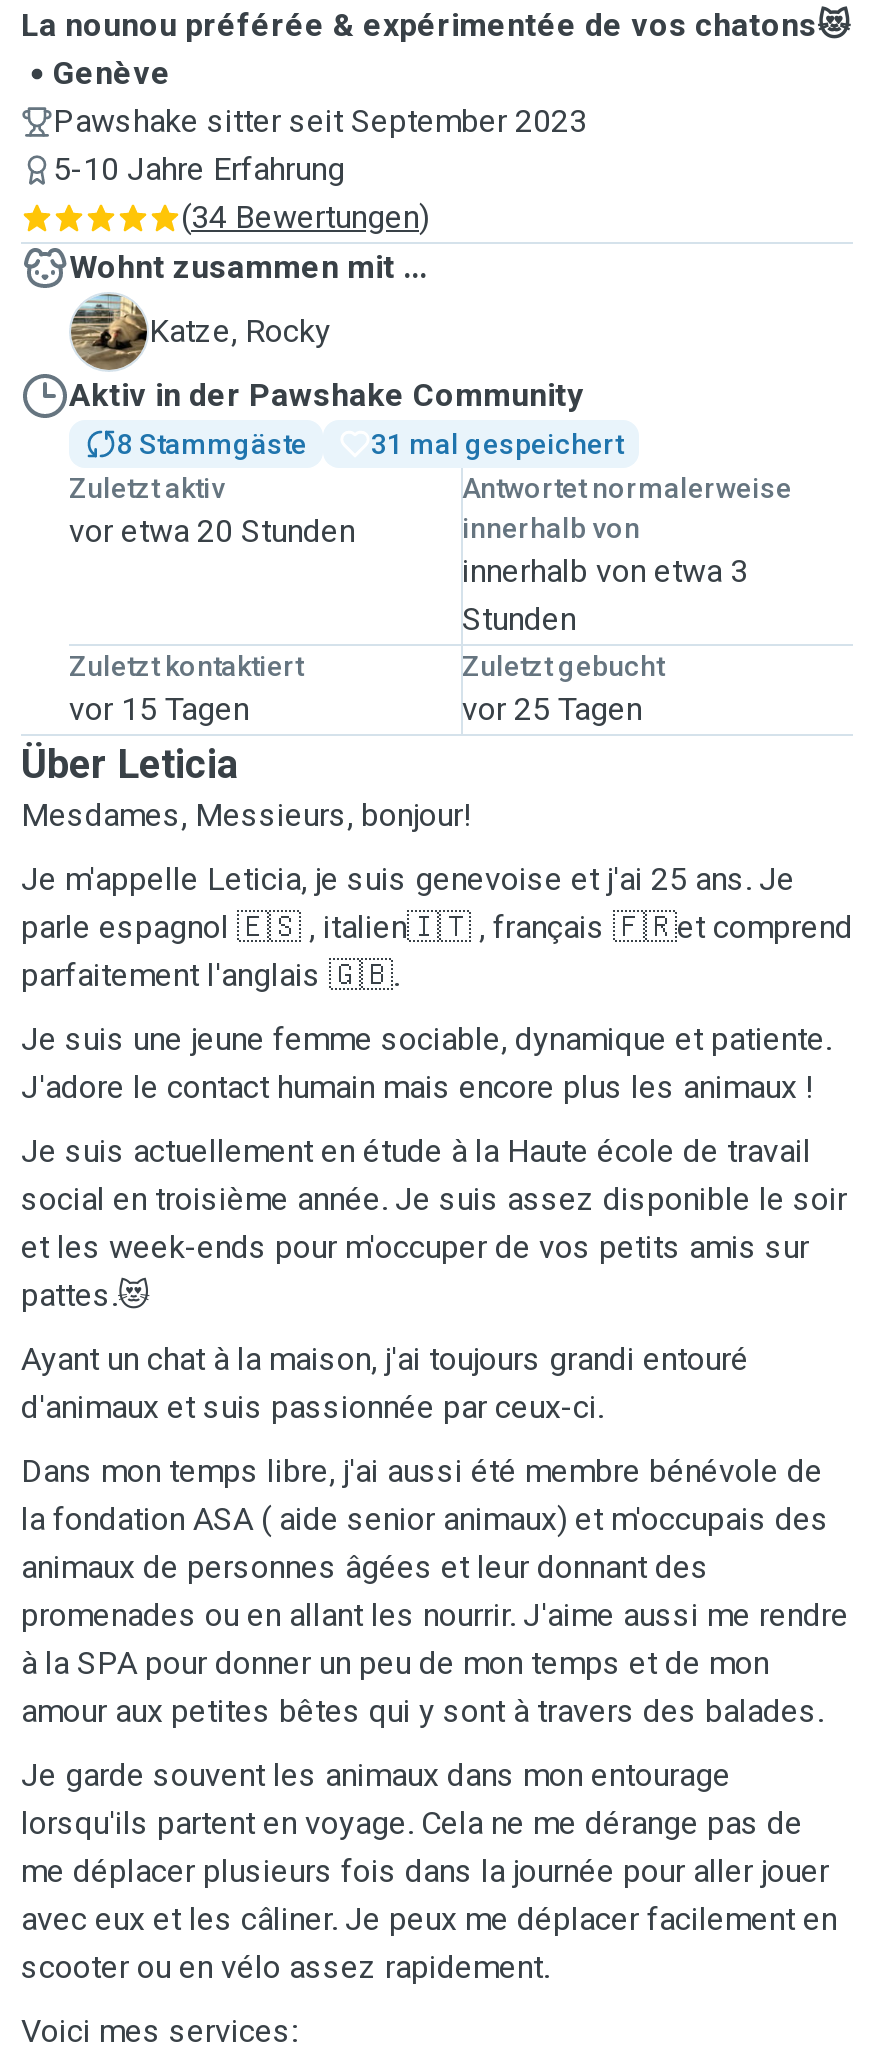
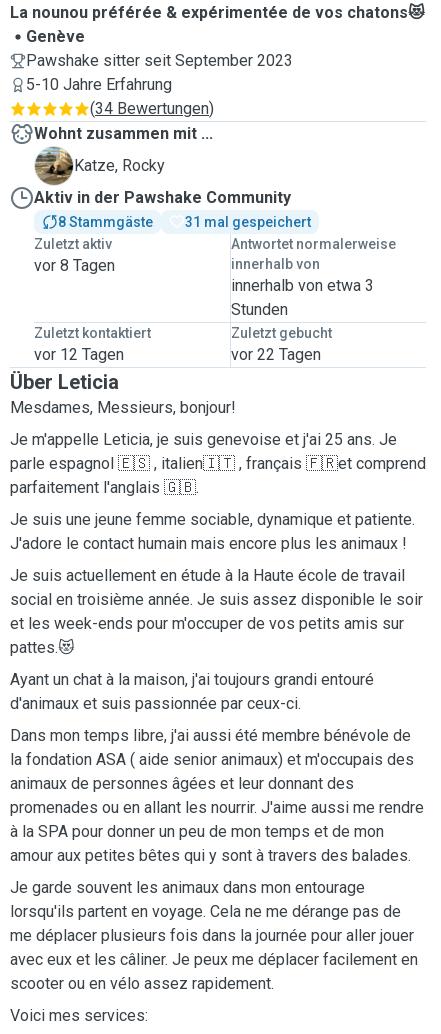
- vor etwa 20 Stunden
+ vor 8 Tagen

- vor 15 Tagen
+ vor 12 Tagen

- vor 25 Tagen
+ vor 22 Tagen
